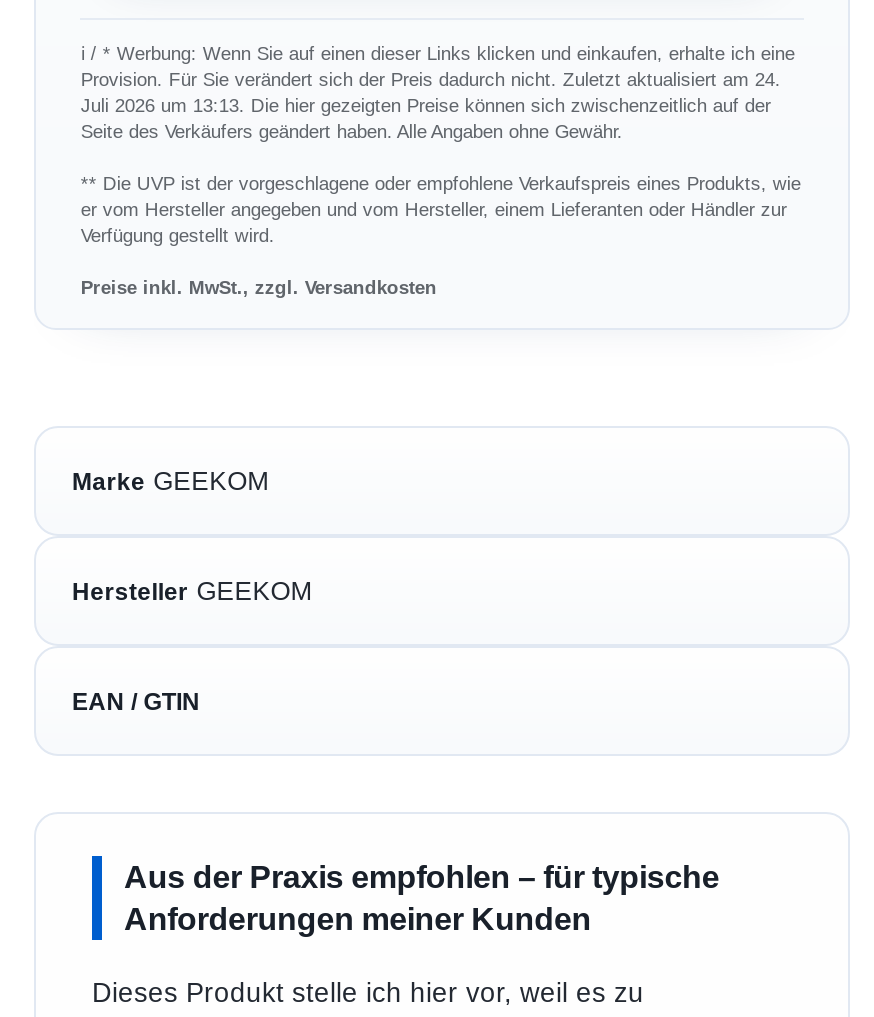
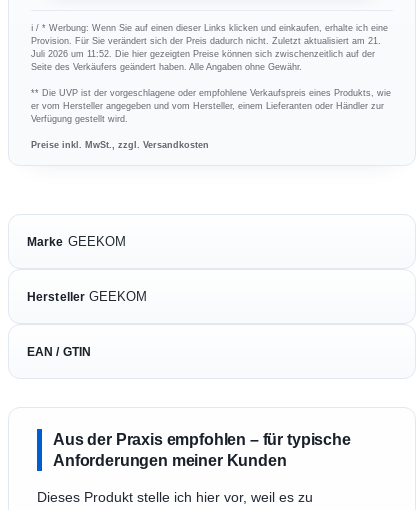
- Provision. Für Sie verändert sich der Preis dadurch nicht. Zuletzt aktualisiert am 24.
+ Provision. Für Sie verändert sich der Preis dadurch nicht. Zuletzt aktualisiert am 21.

- Juli 2026 um 13:13. Die hier gezeigten Preise können sich zwischenzeitlich auf der
+ Juli 2026 um 11:52. Die hier gezeigten Preise können sich zwischenzeitlich auf der
